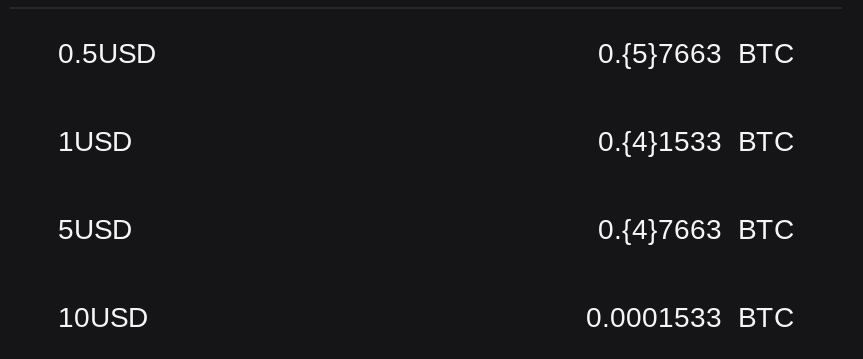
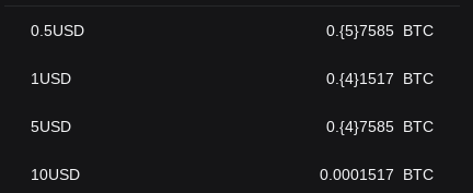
- 0.{5}7663 BTC
+ 0.{5}7585 BTC

- 0.{4}1533 BTC
+ 0.{4}1517 BTC

- 0.{4}7663 BTC
+ 0.{4}7585 BTC

- 0.0001533 BTC
+ 0.0001517 BTC
